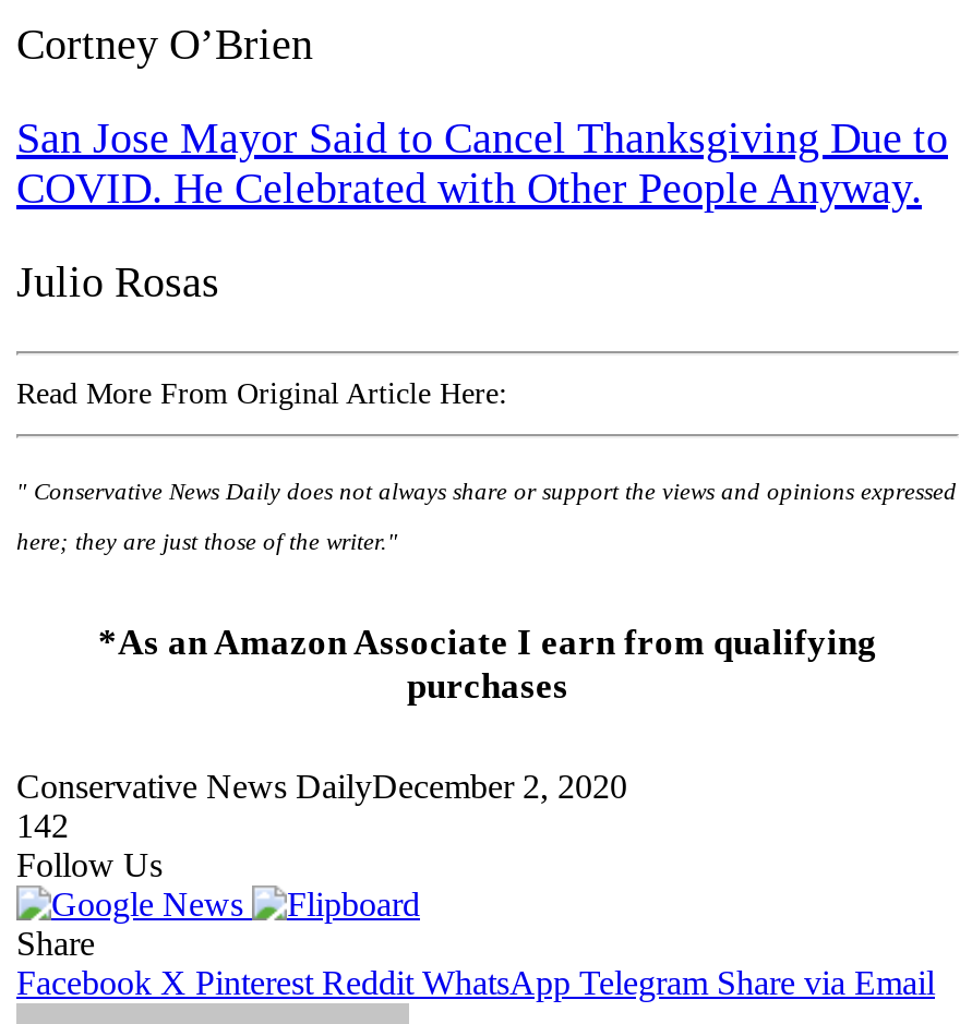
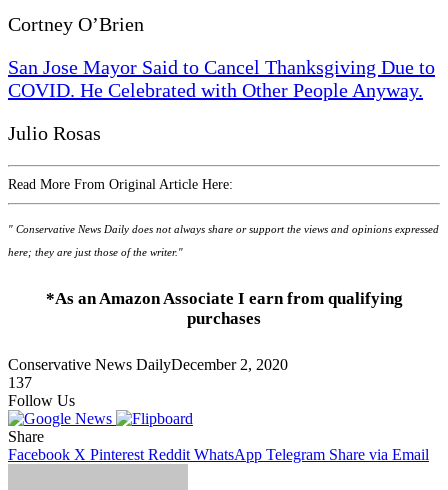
- 142
+ 137
